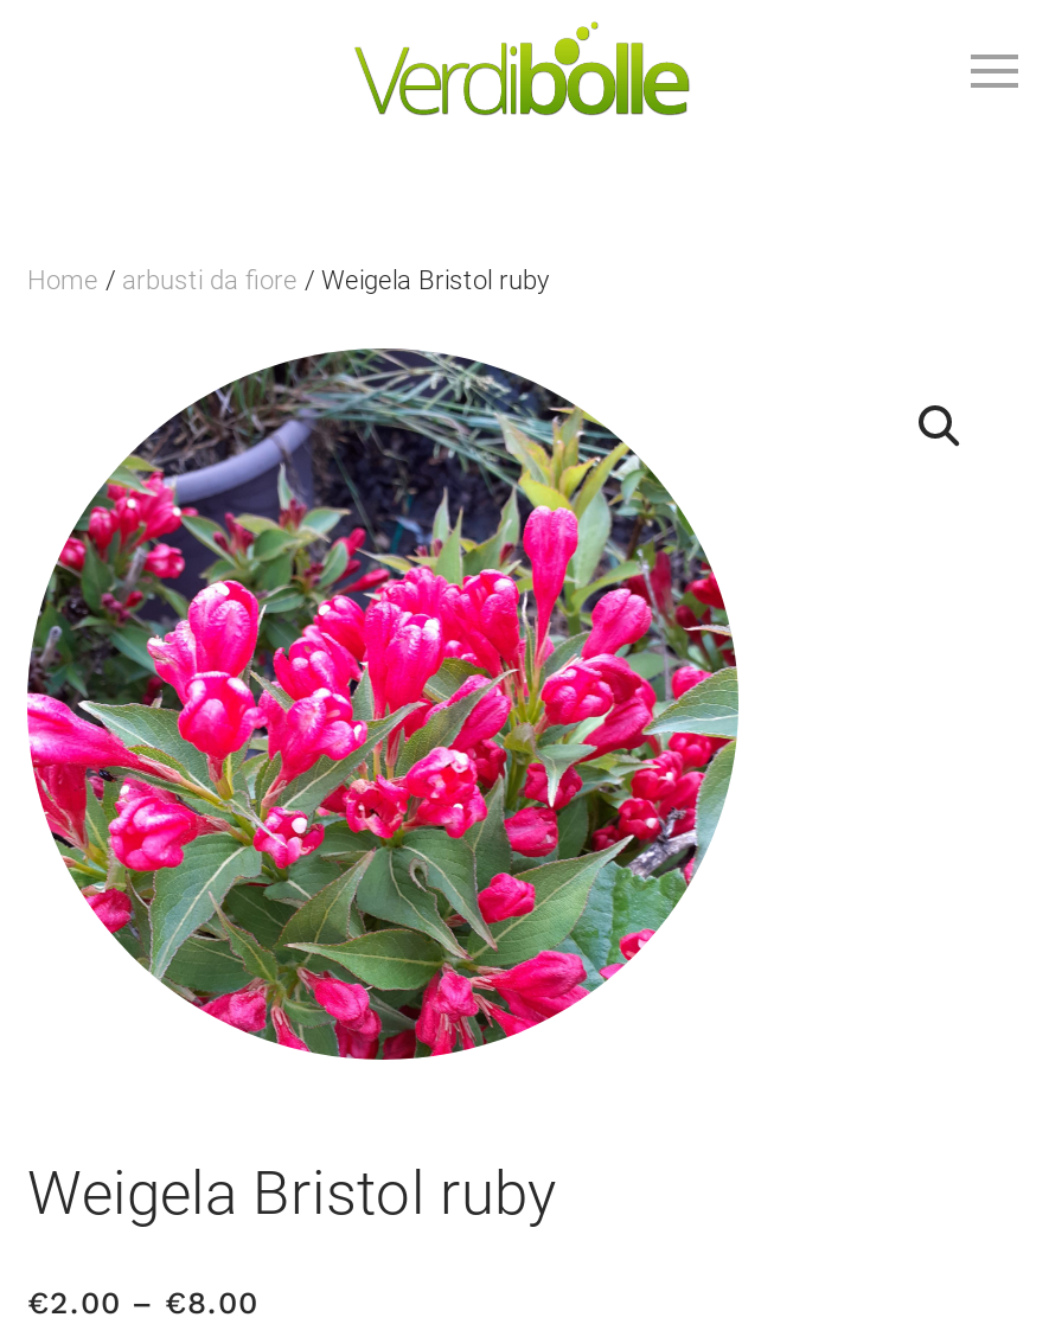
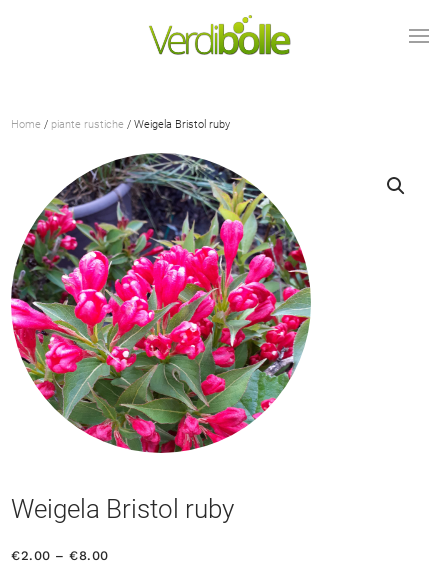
- Home / arbusti da fiore / Weigela Bristol ruby
+ Home / piante rustiche / Weigela Bristol ruby
